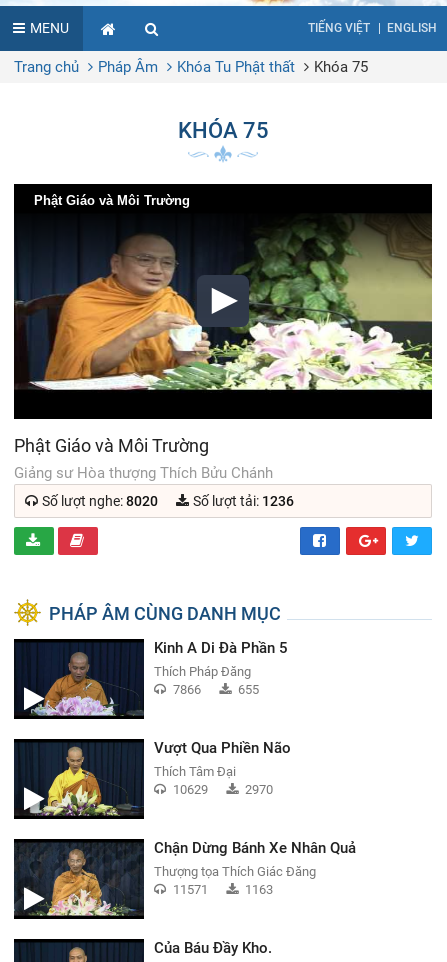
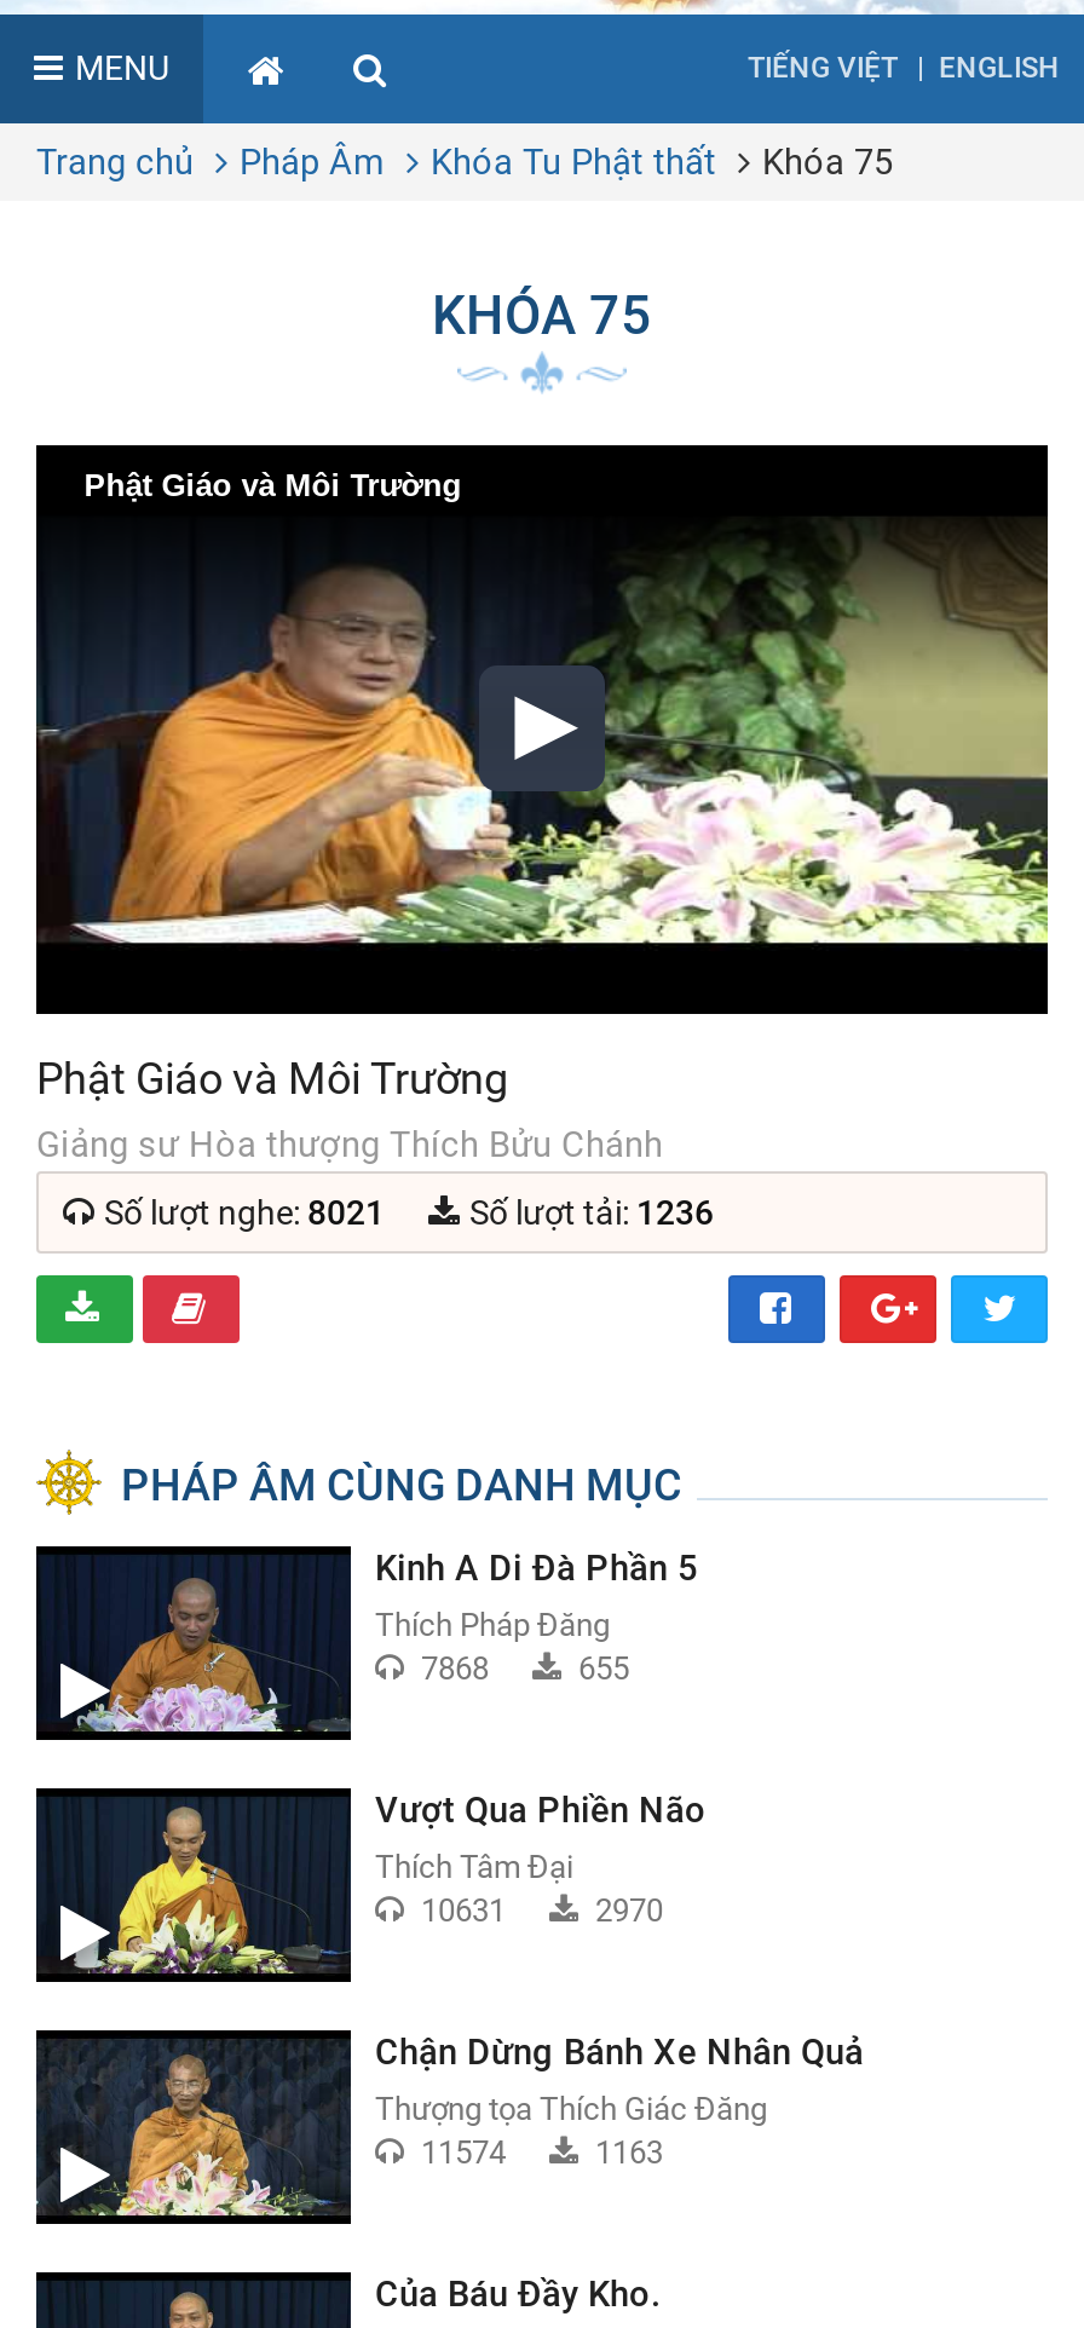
- Số lượt nghe: 8020
+ Số lượt nghe: 8021

- 7866
+ 7868

- 10629
+ 10631

- 11571
+ 11574
